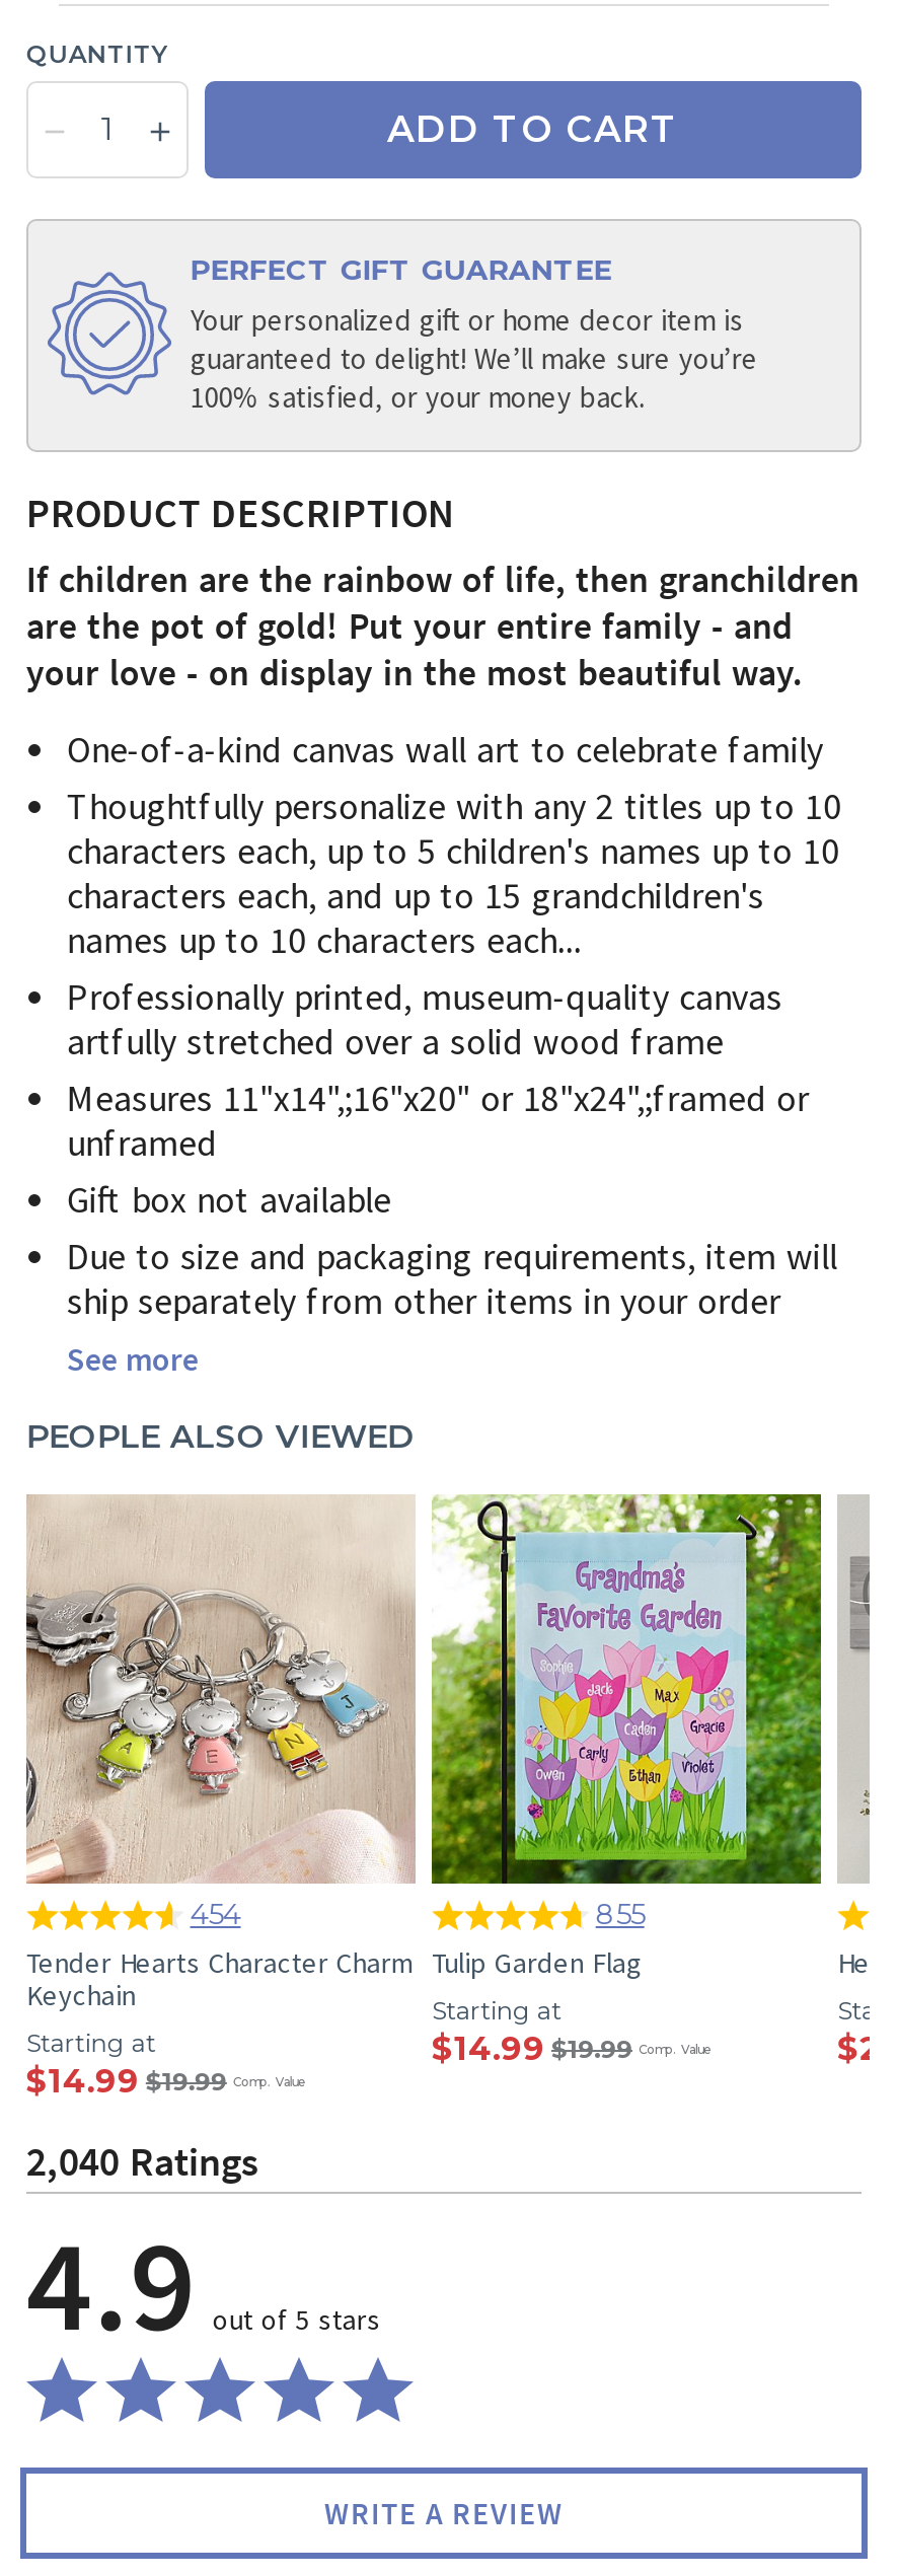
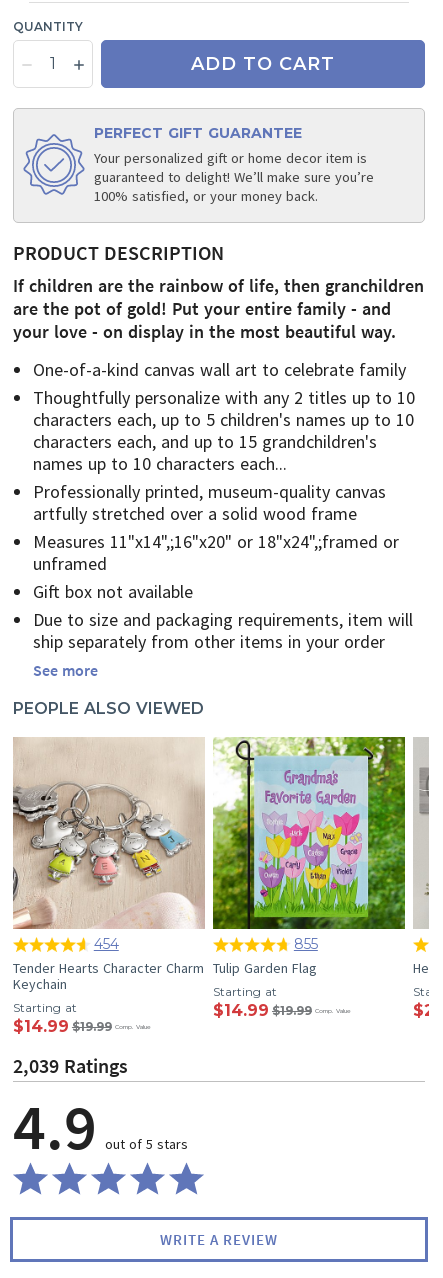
- 2,040 Ratings
+ 2,039 Ratings
